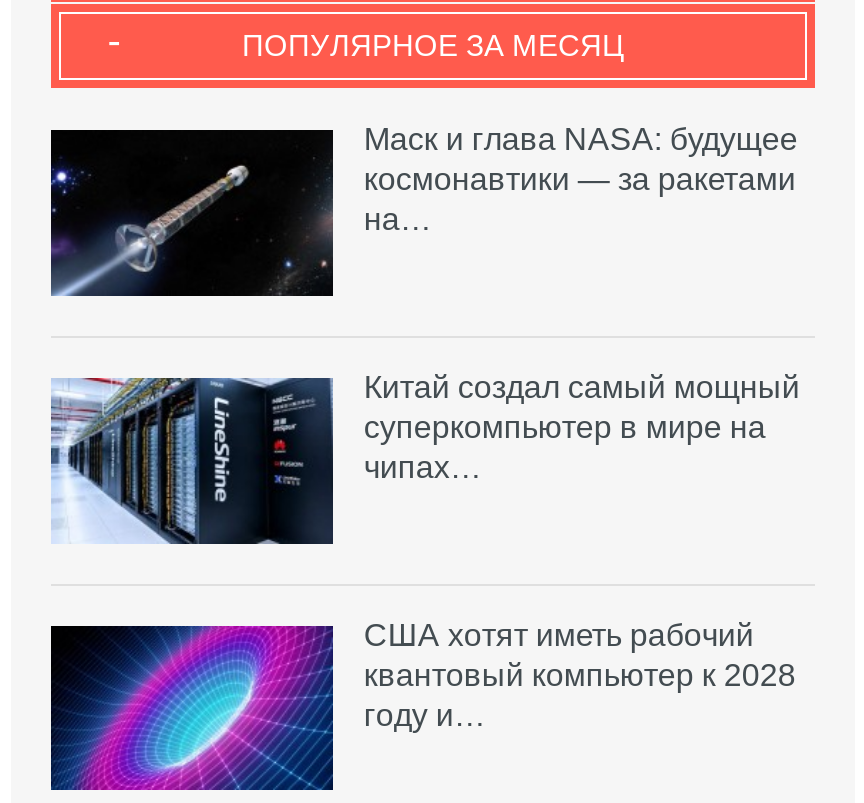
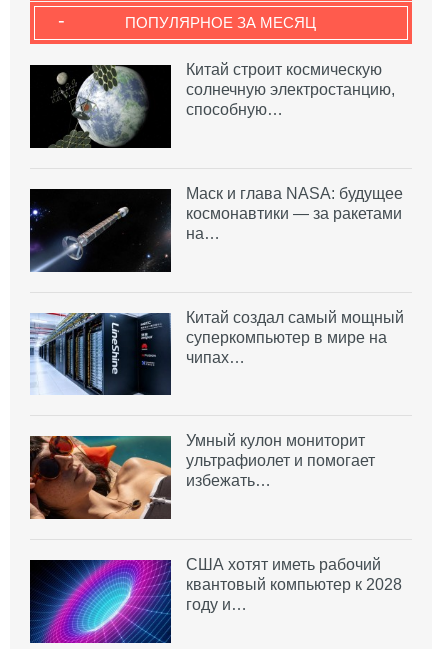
+ [image]
+ Китай строит космическую
+ солнечную электростанцию,
+ способную…

+ [image]
+ Умный кулон мониторит
+ ультрафиолет и помогает
+ избежать…
